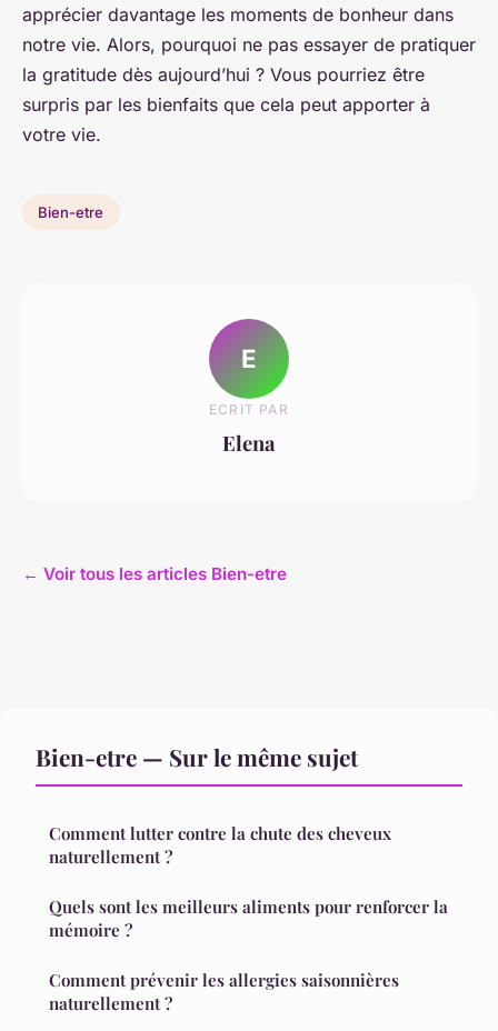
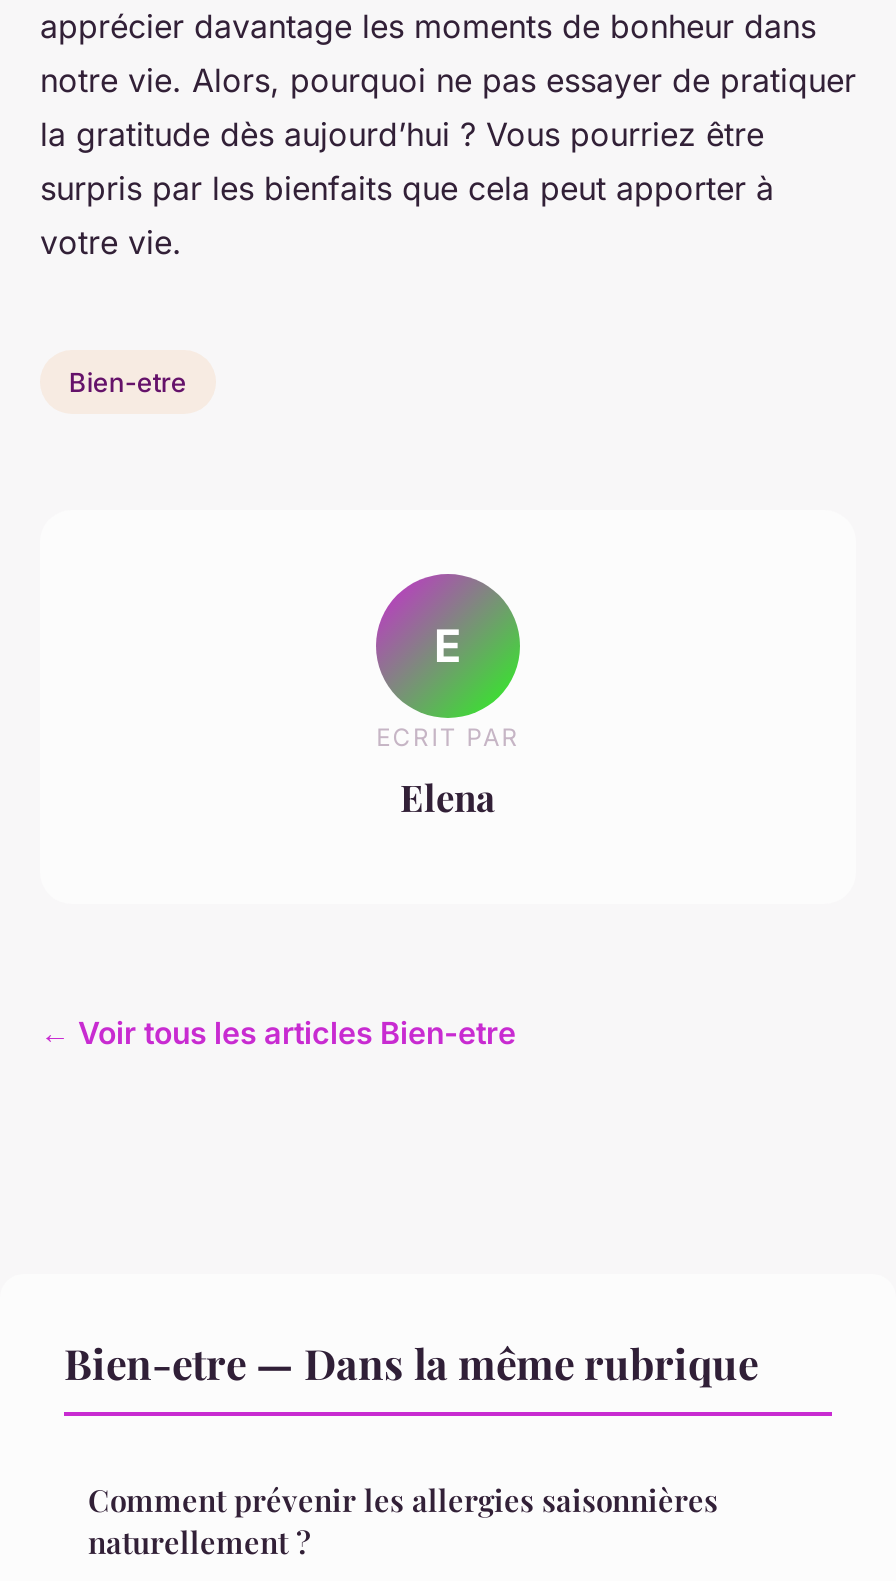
- Bien-etre — Sur le même sujet
- Comment lutter contre la chute des cheveux
- naturellement ?
- Quels sont les meilleurs aliments pour renforcer la
- mémoire ?
+ Bien-etre — Dans la même rubrique
